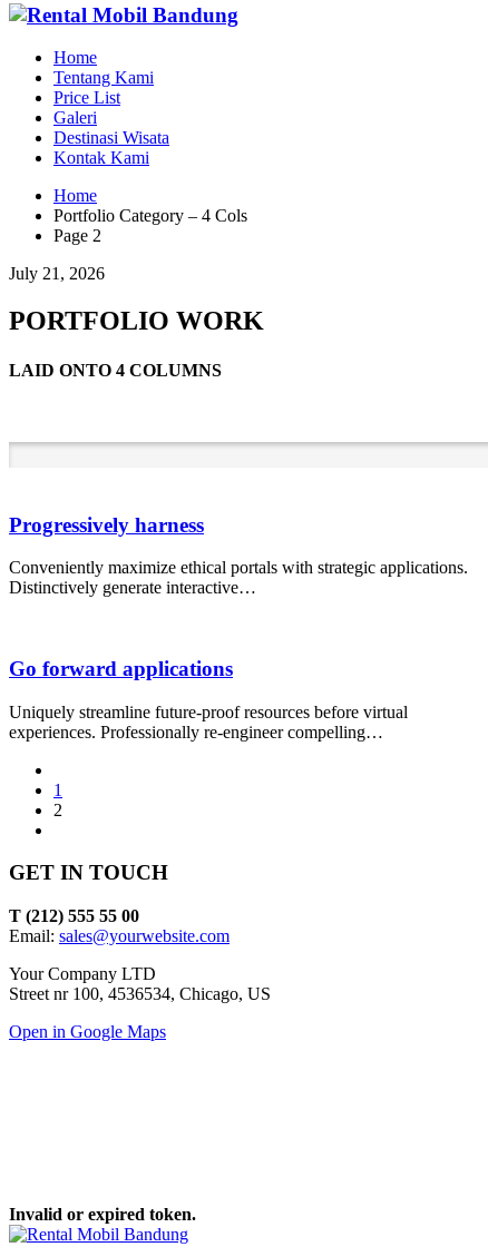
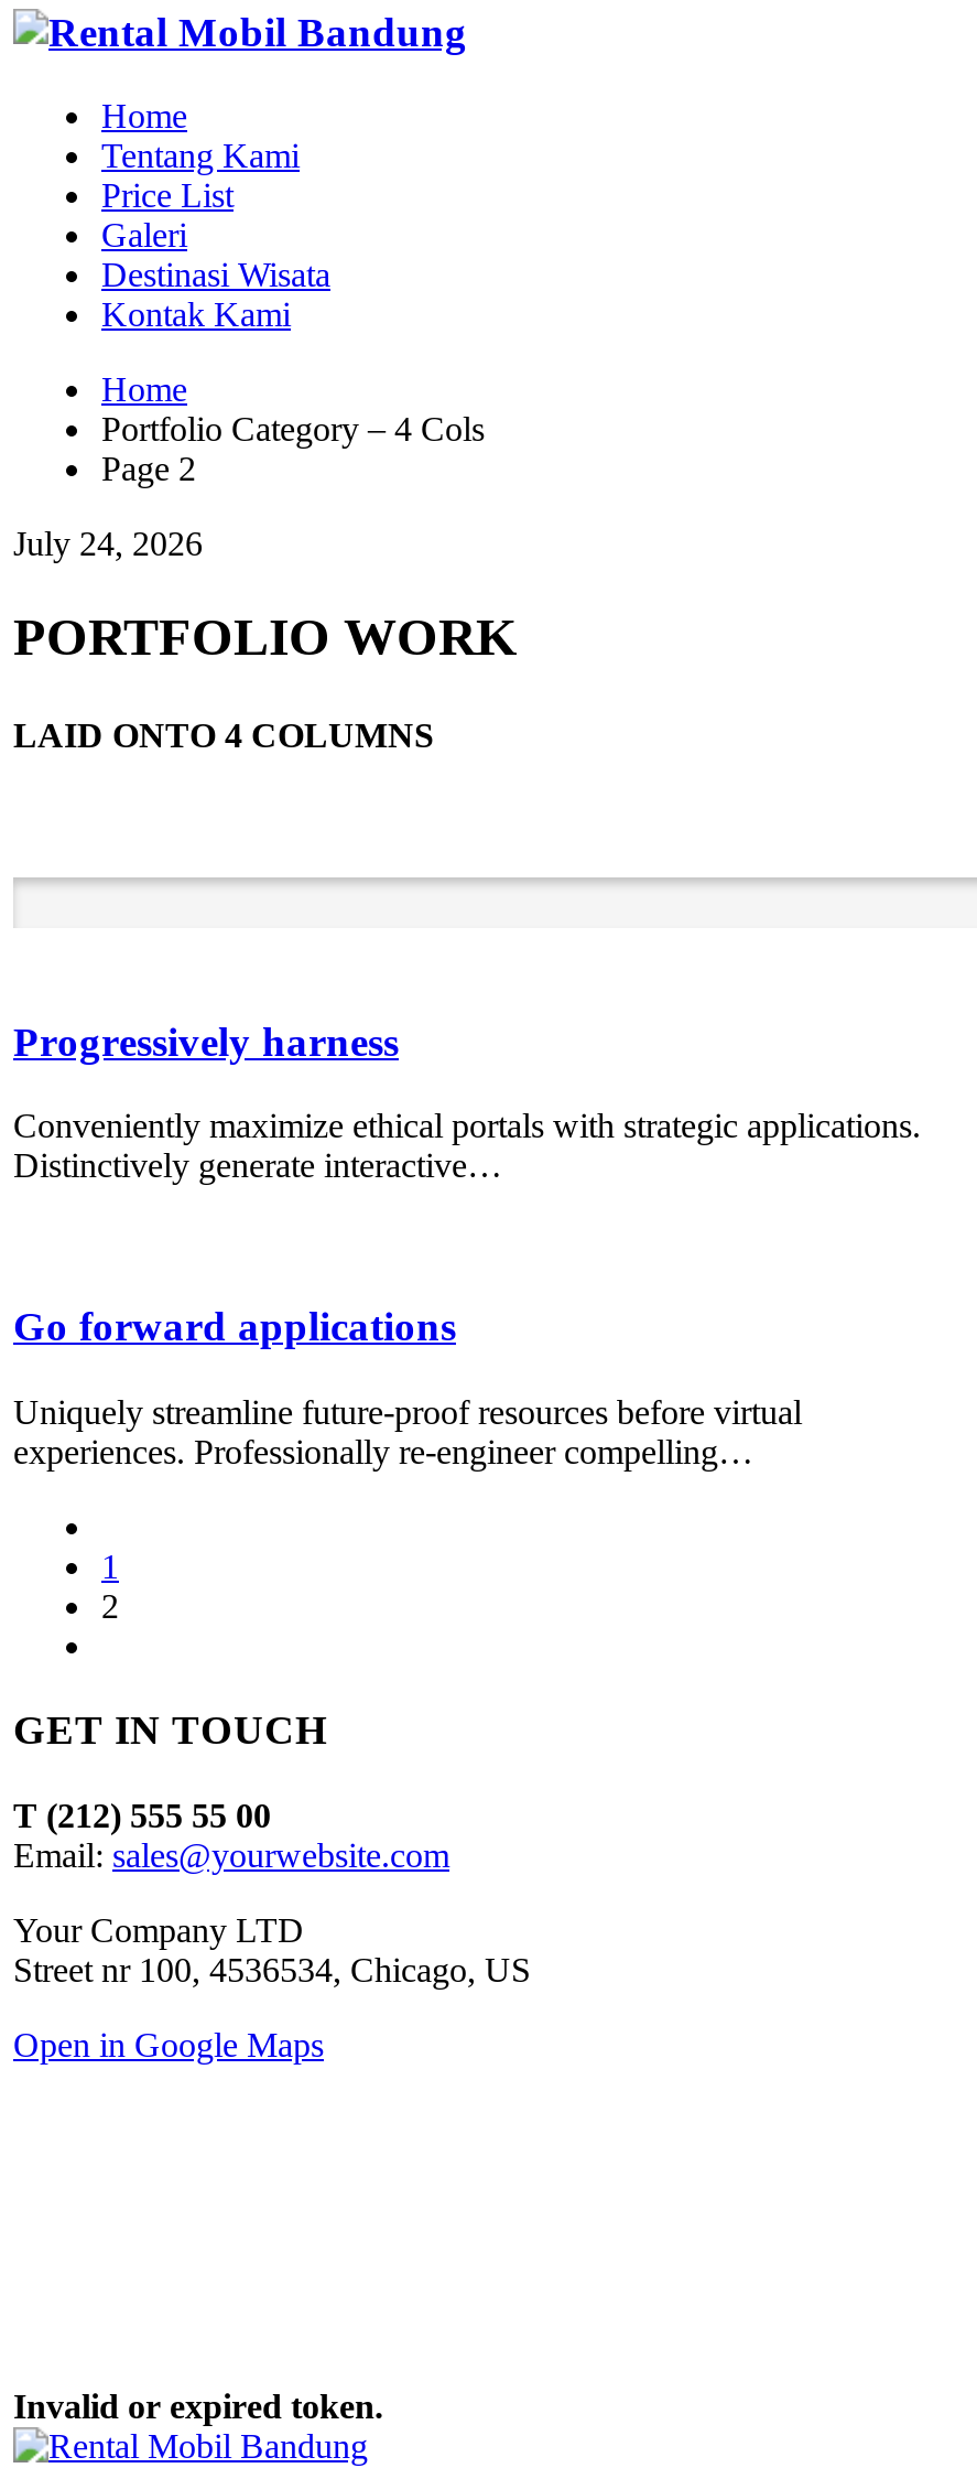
- July 21, 2026
+ July 24, 2026
